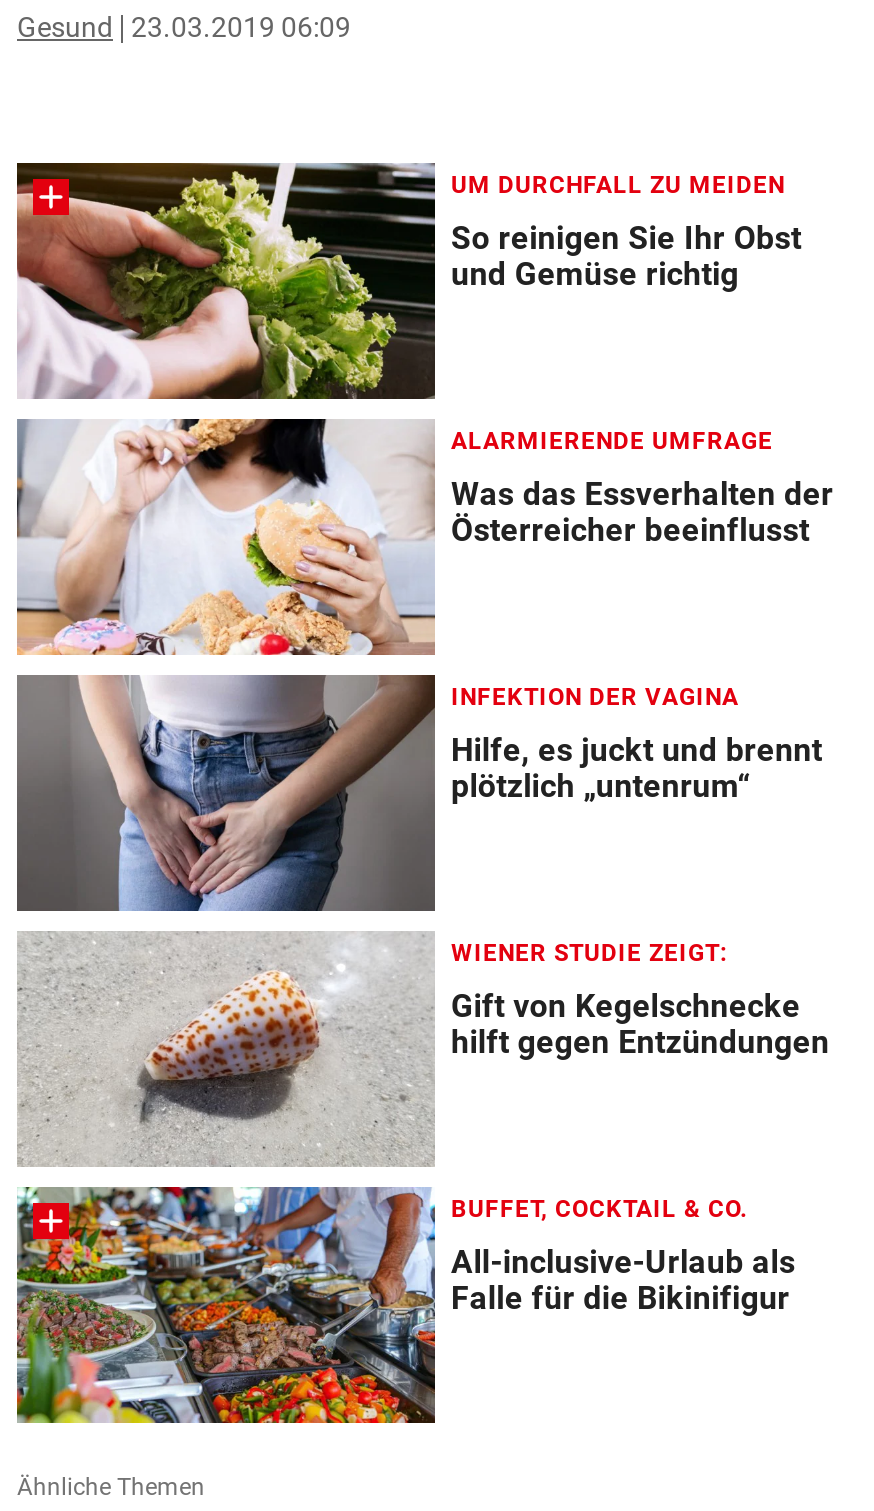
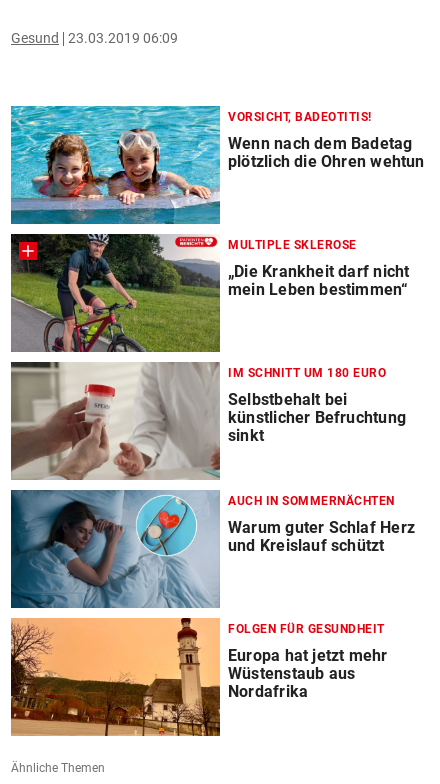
- [image]
- UM DURCHFALL ZU MEIDEN
+ [image]
+ VORSICHT, BADEOTITIS!

- So reinigen Sie Ihr Obst
- und Gemüse richtig
+ Wenn nach dem Badetag
+ plötzlich die Ohren wehtun

- [image]
- ALARMIERENDE UMFRAGE
+ [image]
+ MULTIPLE SKLEROSE

- Was das Essverhalten der
- Österreicher beeinflusst
+ „Die Krankheit darf nicht
+ mein Leben bestimmen“

- [image]
- INFEKTION DER VAGINA
+ [image]
+ IM SCHNITT UM 180 EURO

- Hilfe, es juckt und brennt
- plötzlich „untenrum“
+ Selbstbehalt bei
+ künstlicher Befruchtung
+ sinkt

- [image]
- WIENER STUDIE ZEIGT:
+ [image]
+ AUCH IN SOMMERNÄCHTEN

- Gift von Kegelschnecke
- hilft gegen Entzündungen
+ Warum guter Schlaf Herz
+ und Kreislauf schützt

- [image]
- BUFFET, COCKTAIL & CO.
+ [image]
+ FOLGEN FÜR GESUNDHEIT

- All-inclusive-Urlaub als
- Falle für die Bikinifigur
+ Europa hat jetzt mehr
+ Wüstenstaub aus
+ Nordafrika
